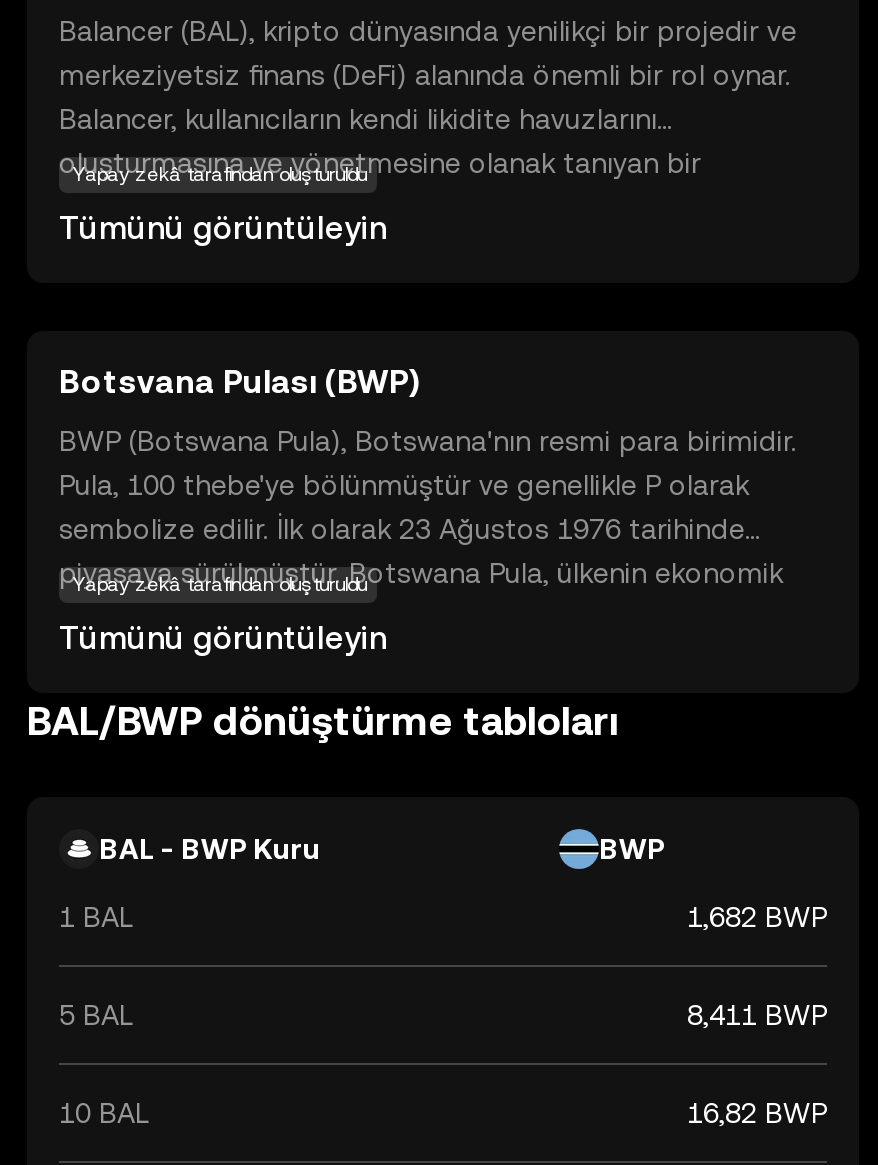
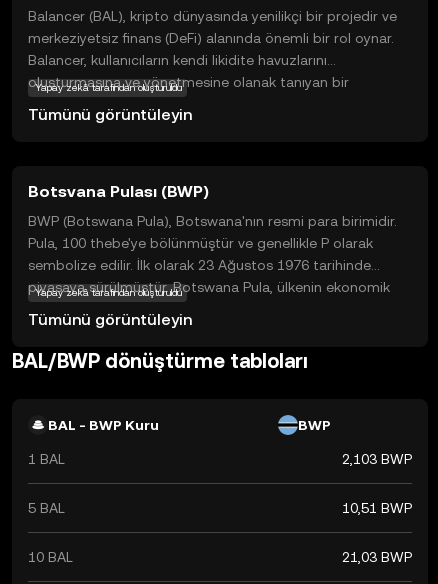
- 1,682 BWP
+ 2,103 BWP

- 8,411 BWP
+ 10,51 BWP

- 16,82 BWP
+ 21,03 BWP
